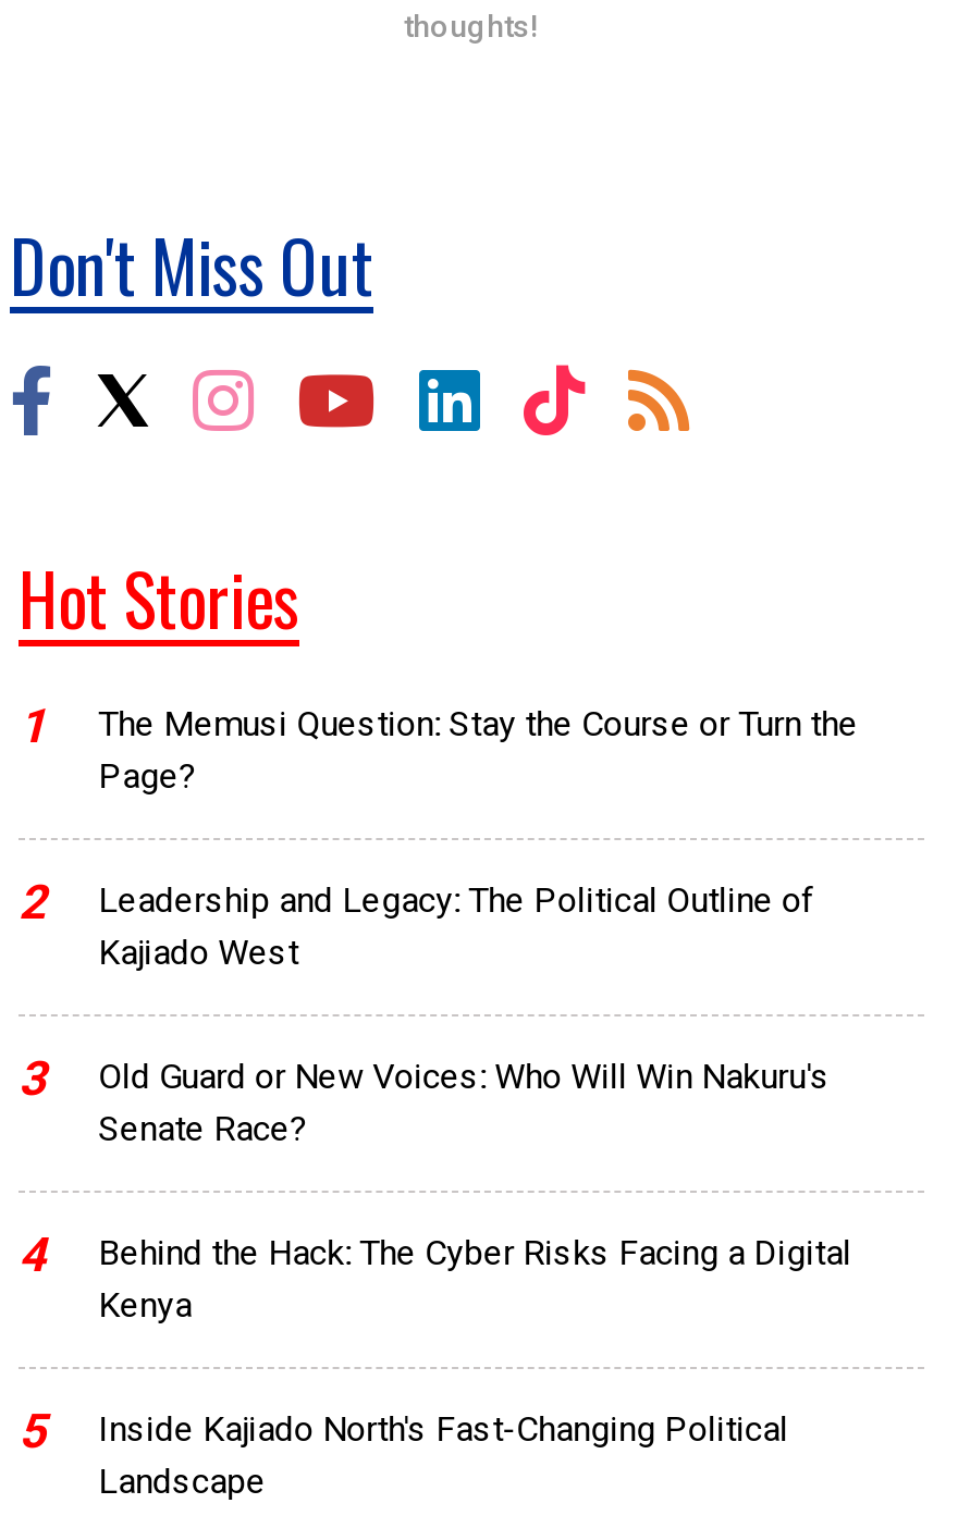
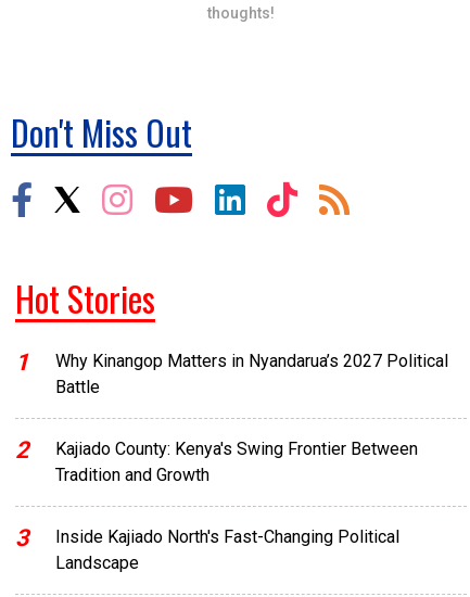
- The Memusi Question: Stay the Course or Turn the
- Page?
+ Why Kinangop Matters in Nyandarua’s 2027 Political
+ Battle

- Leadership and Legacy: The Political Outline of
- Kajiado West
+ Kajiado County: Kenya's Swing Frontier Between
+ Tradition and Growth

- Old Guard or New Voices: Who Will Win Nakuru's
- Senate Race?
- 4
- Behind the Hack: The Cyber Risks Facing a Digital
- Kenya
- 5
